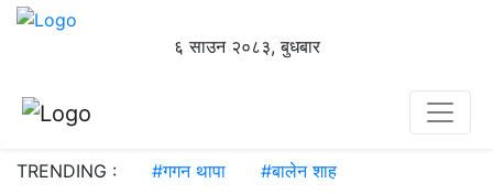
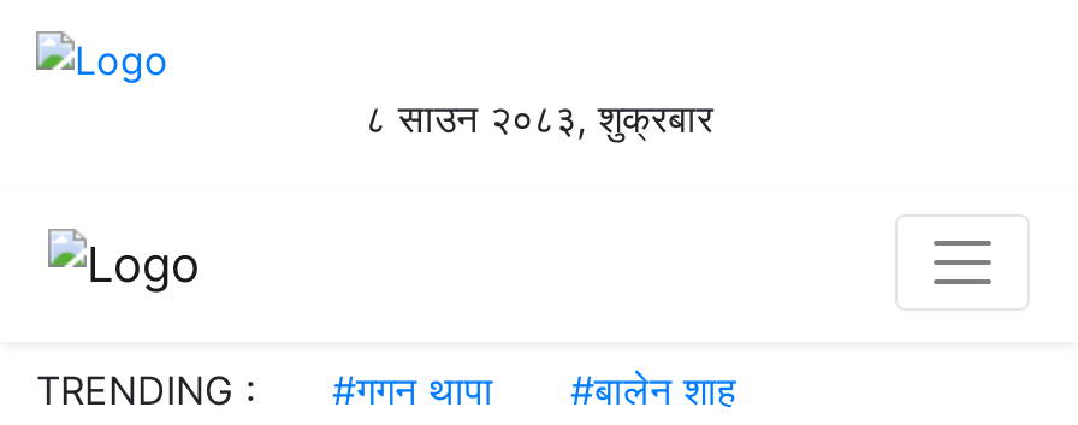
- ६ साउन २०८३, बुधबार
+ ८ साउन २०८३, शुक्रबार
